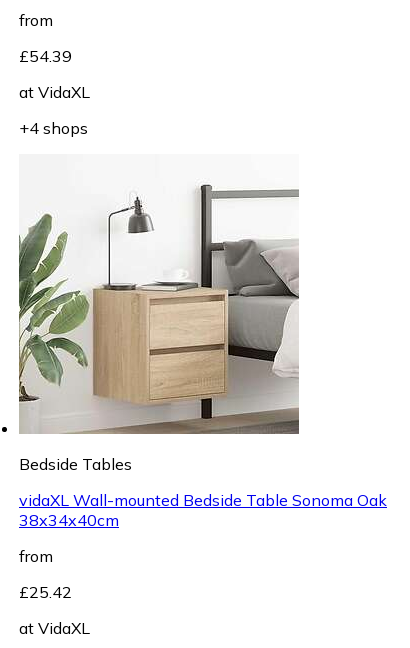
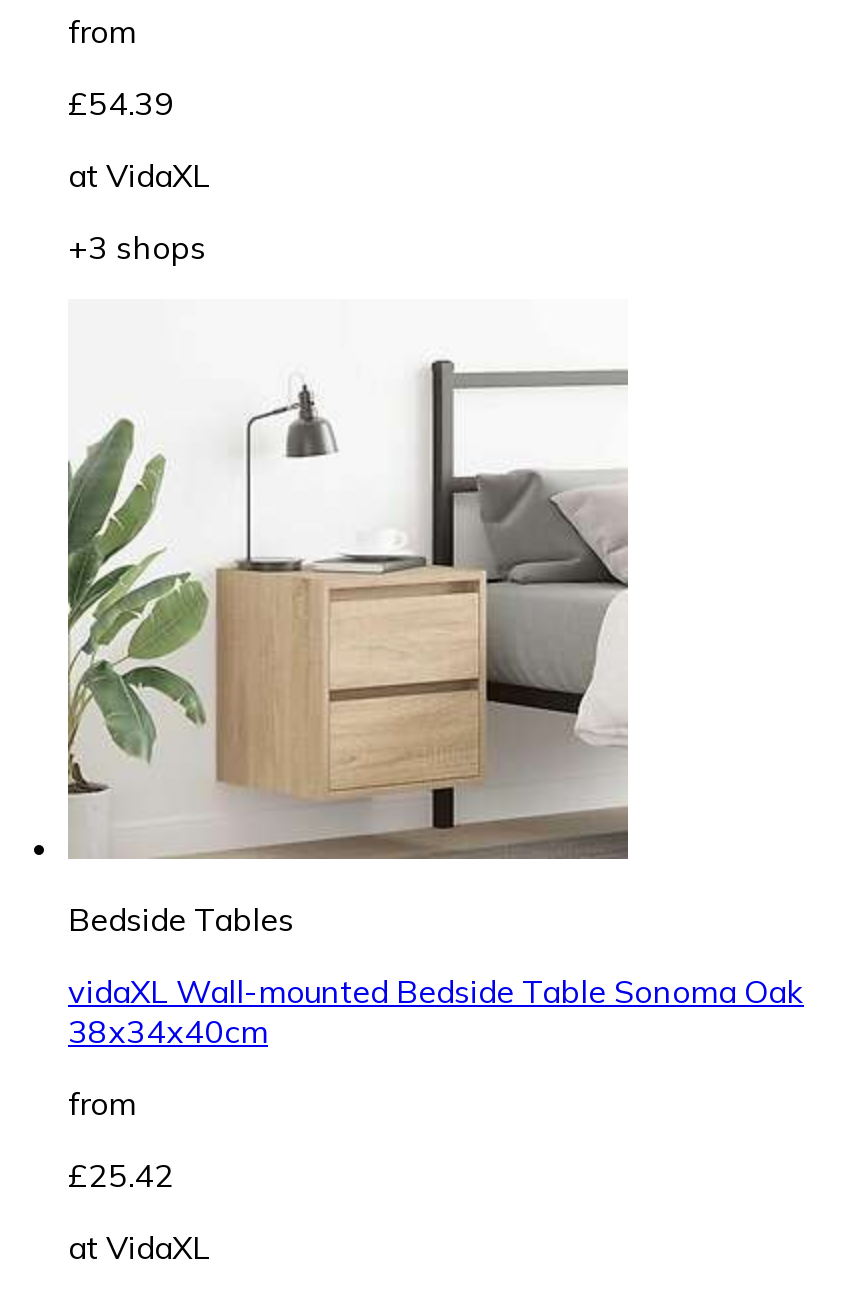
- +4 shops
+ +3 shops
